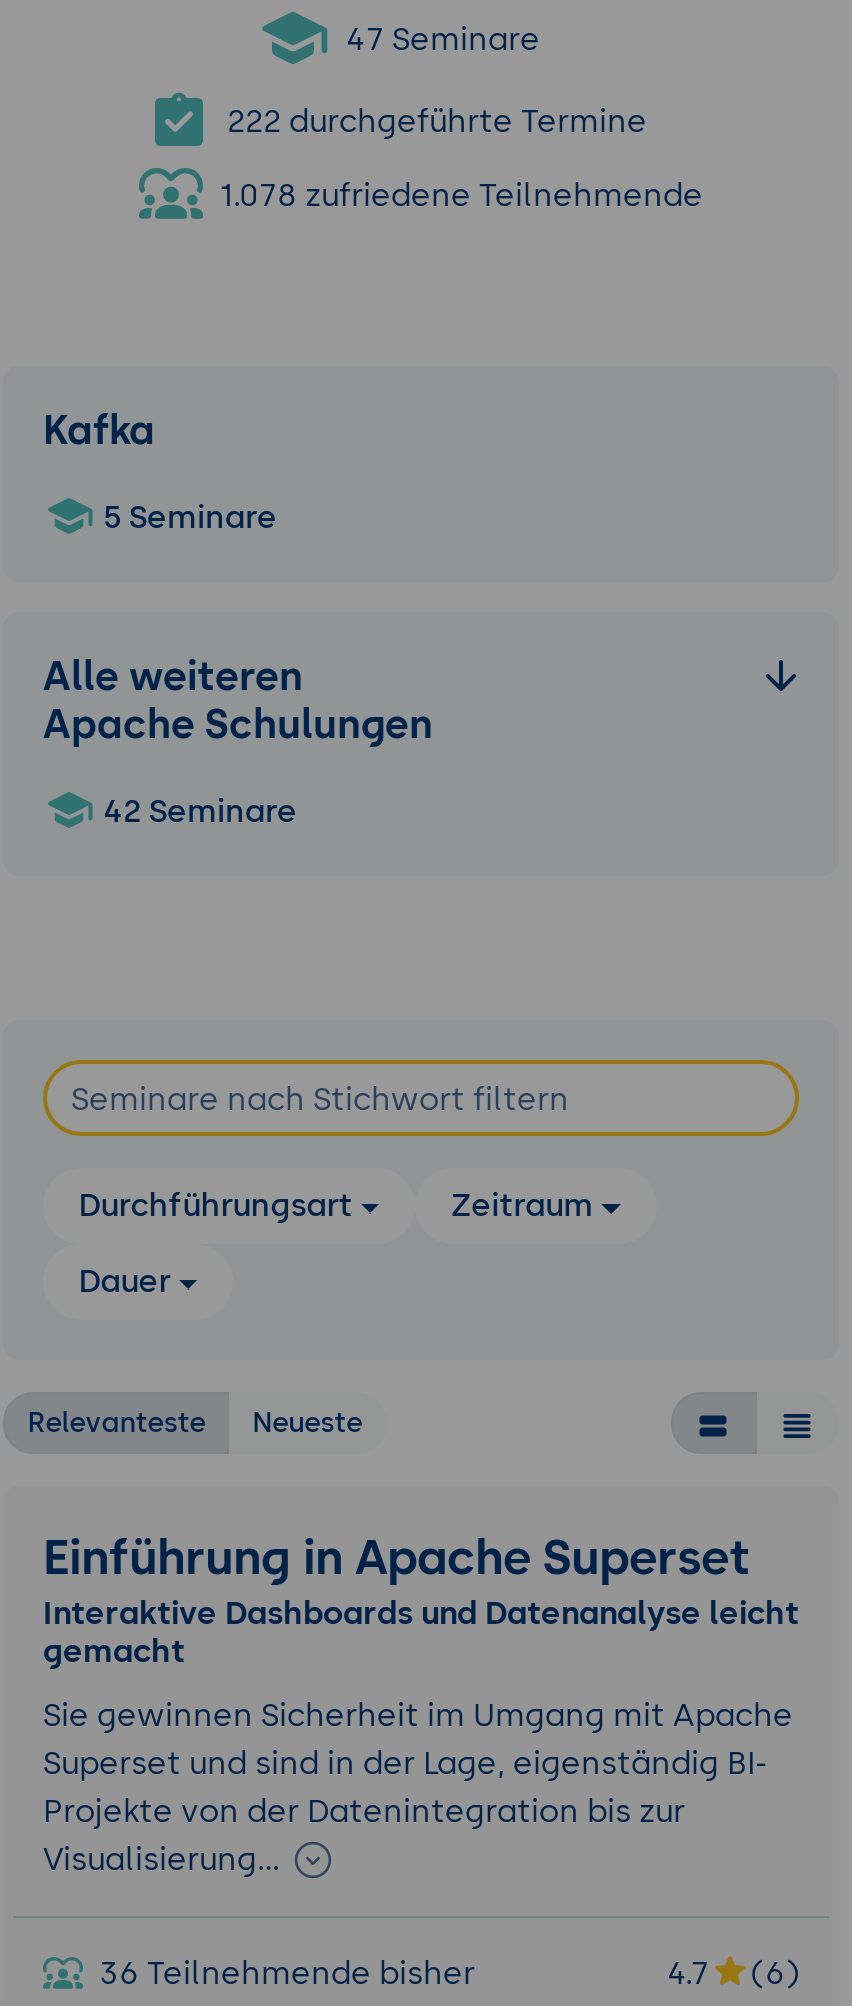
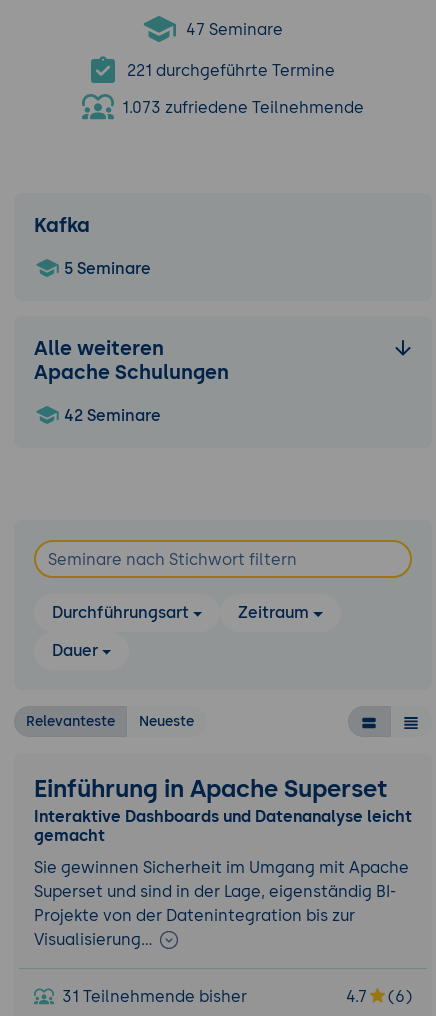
- 222 durchgeführte Termine
+ 221 durchgeführte Termine

- 1.078 zufriedene Teilnehmende
+ 1.073 zufriedene Teilnehmende

- 36 Teilnehmende bisher
+ 31 Teilnehmende bisher
